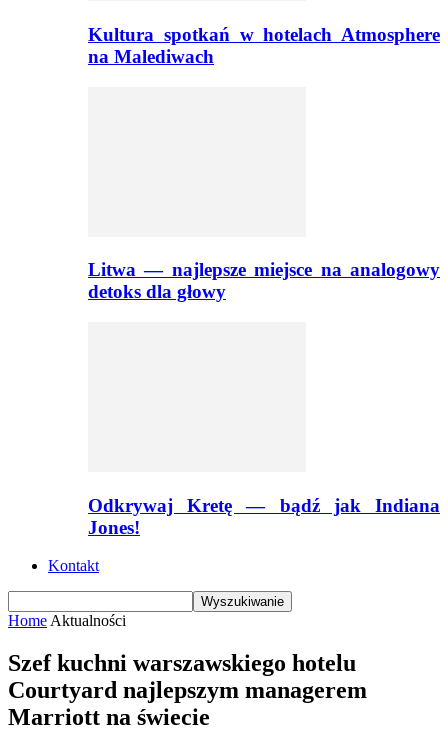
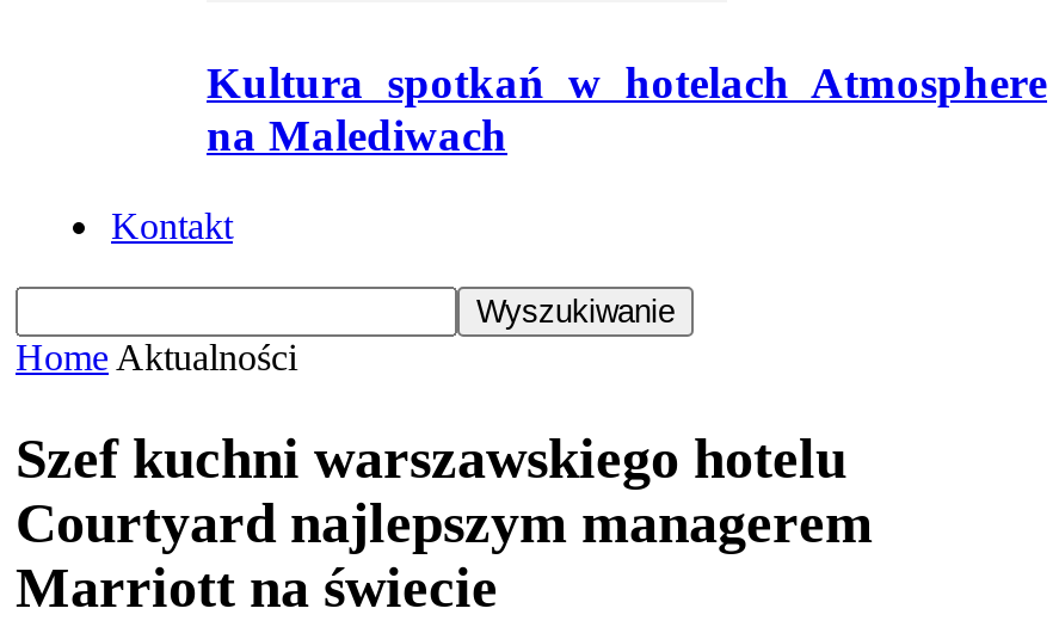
- Litwa — najlepsze miejsce na analogowy
- detoks dla głowy

- Odkrywaj Kretę — bądź jak Indiana
- Jones!
